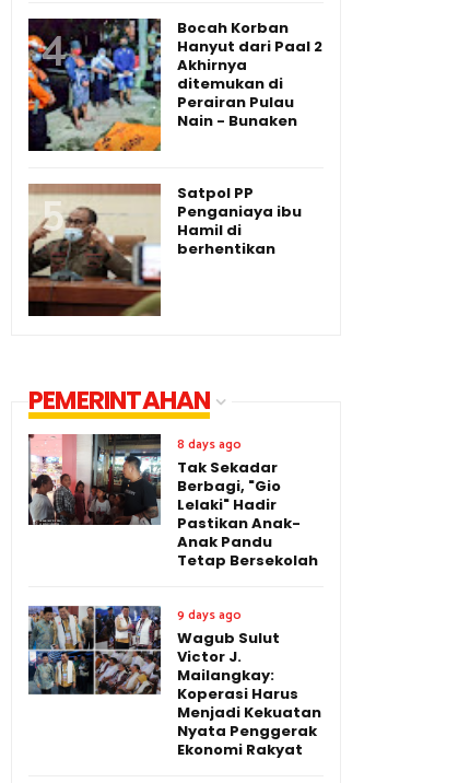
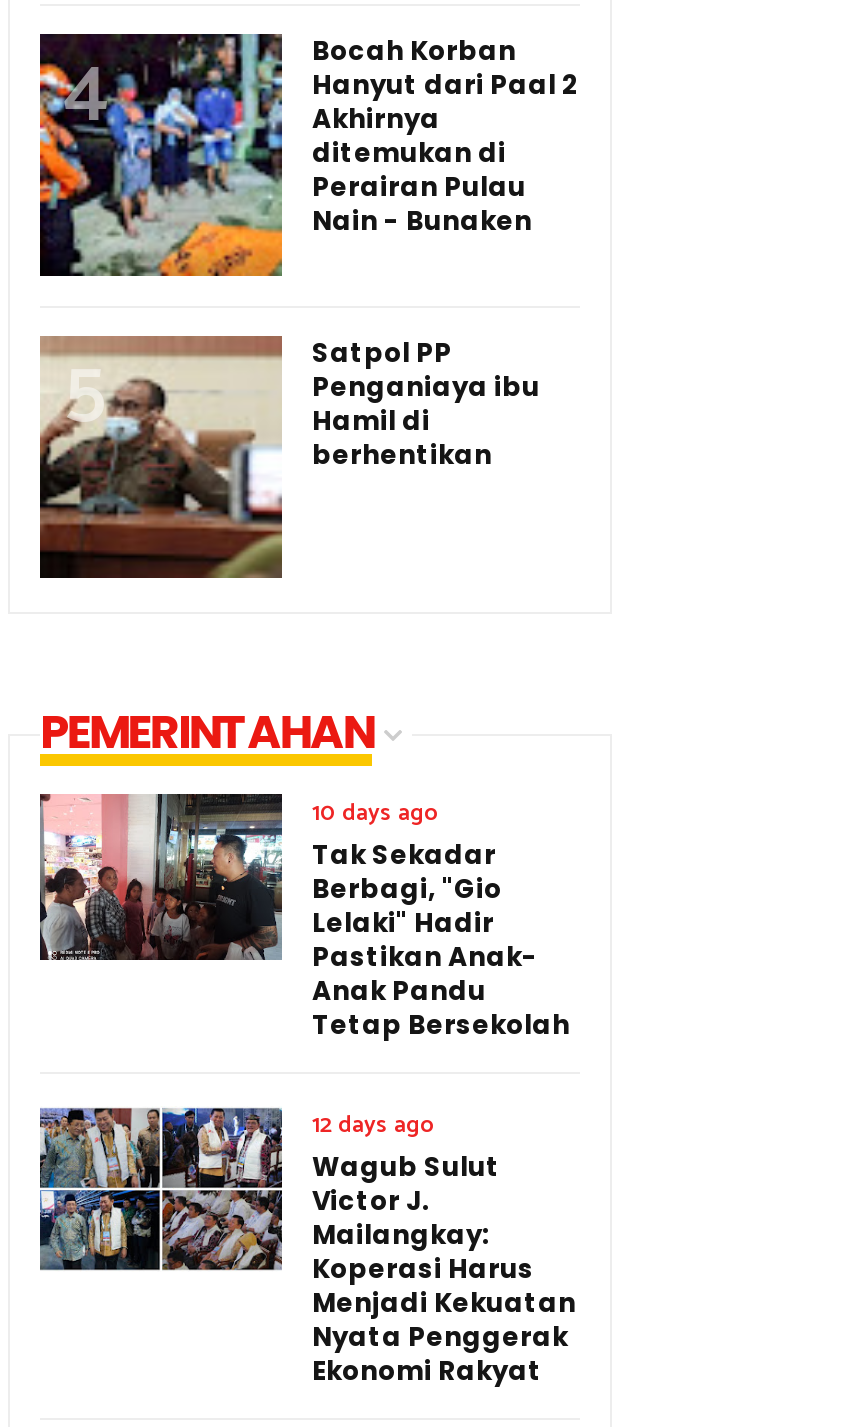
- 8 days ago
+ 10 days ago

- 9 days ago
+ 12 days ago
